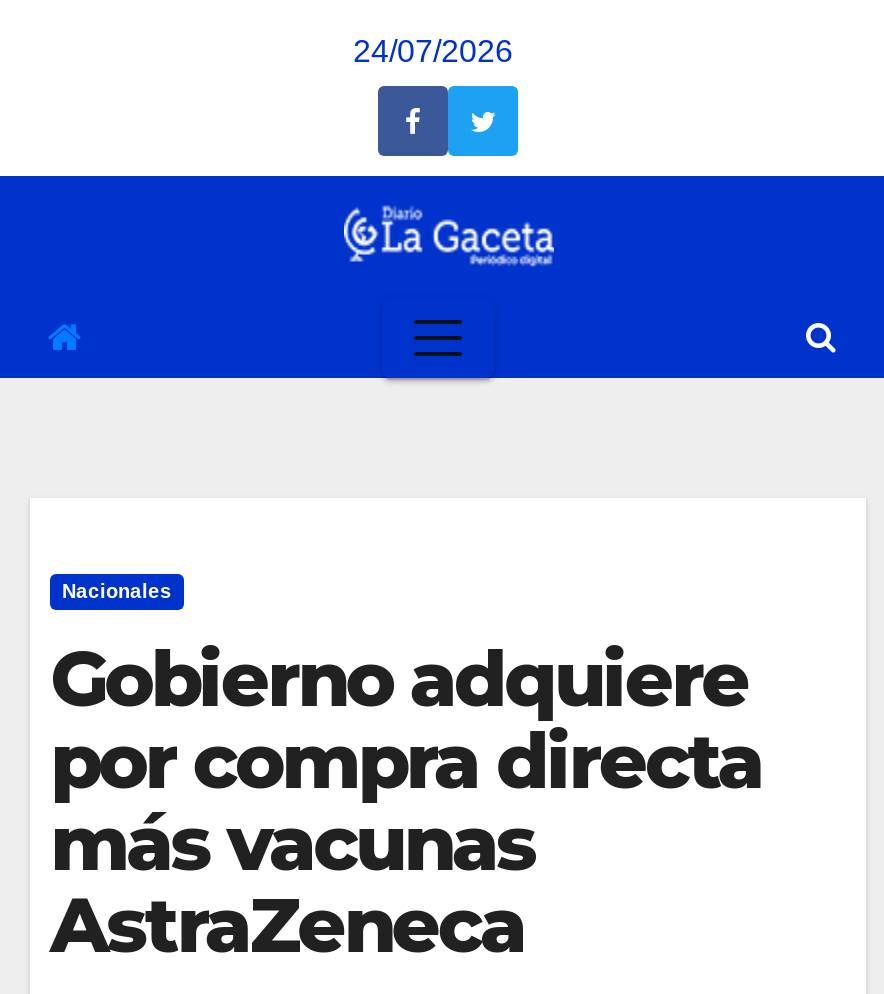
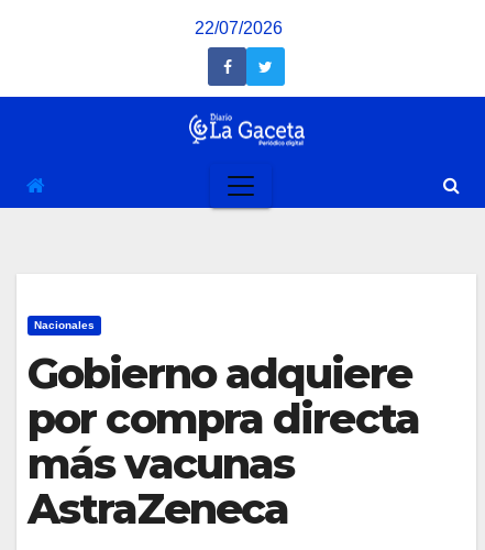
- 24/07/2026
+ 22/07/2026
